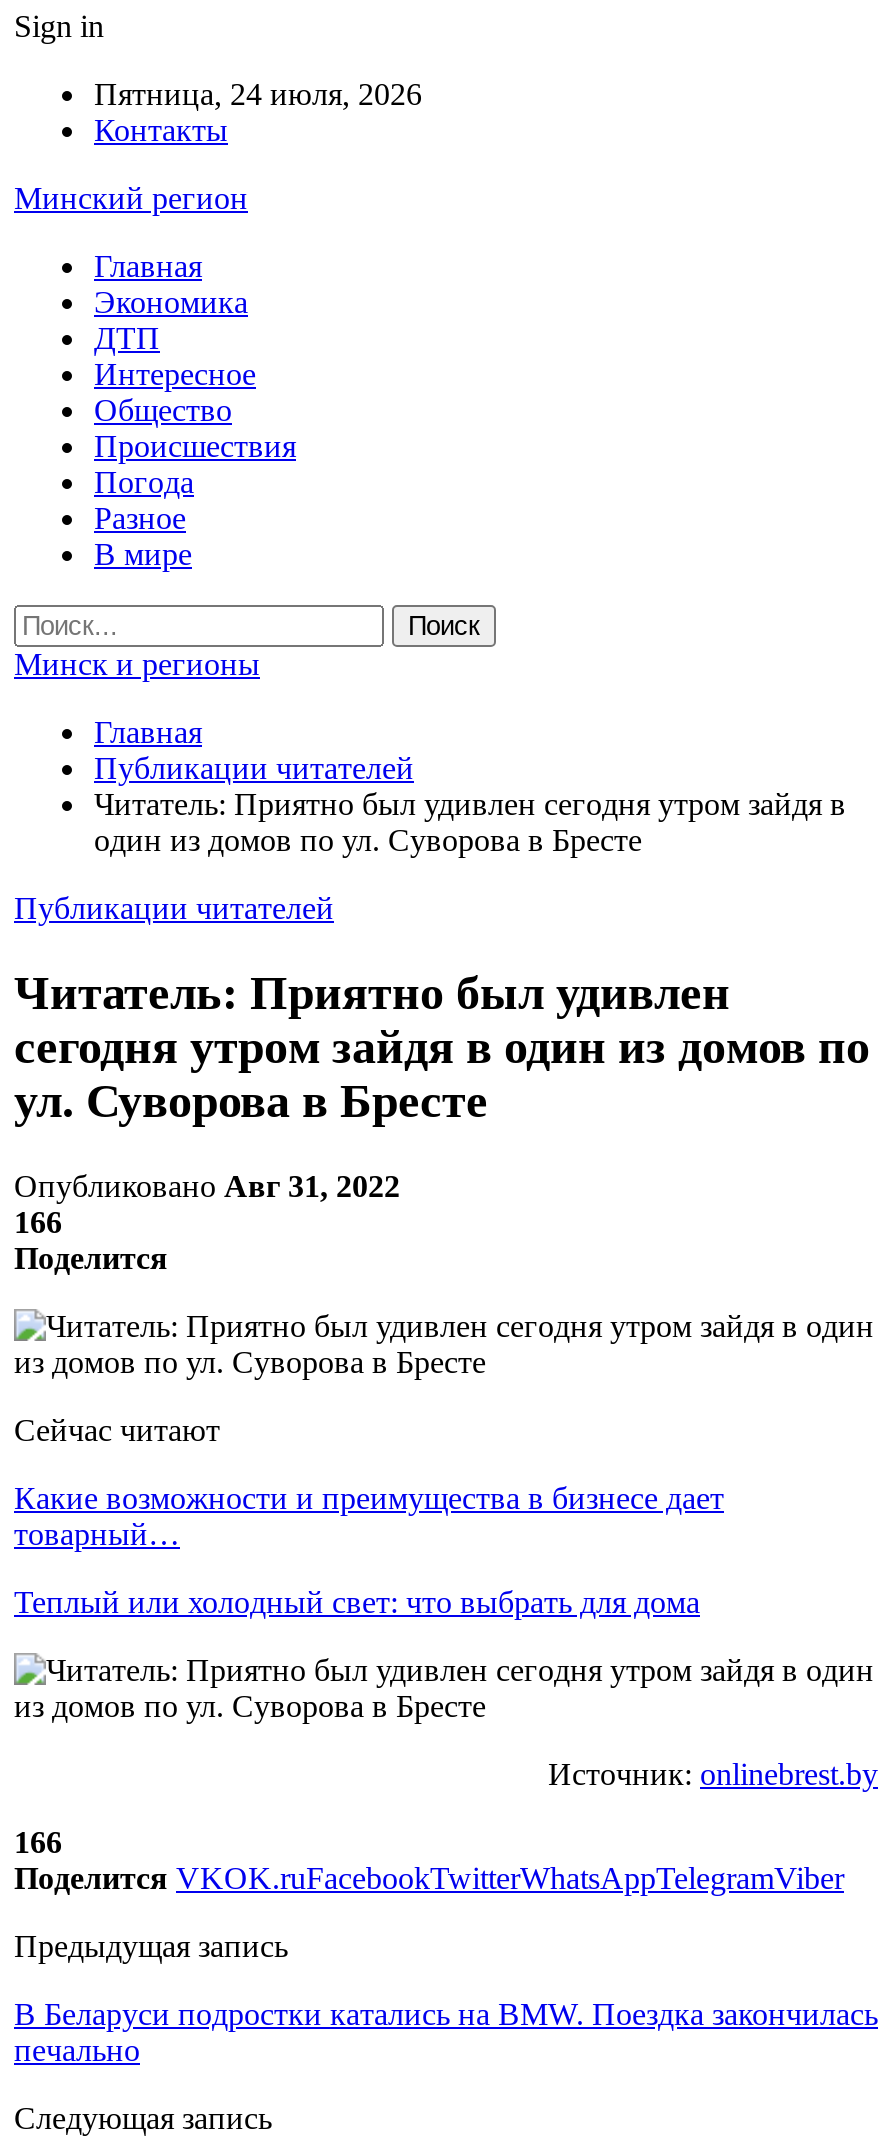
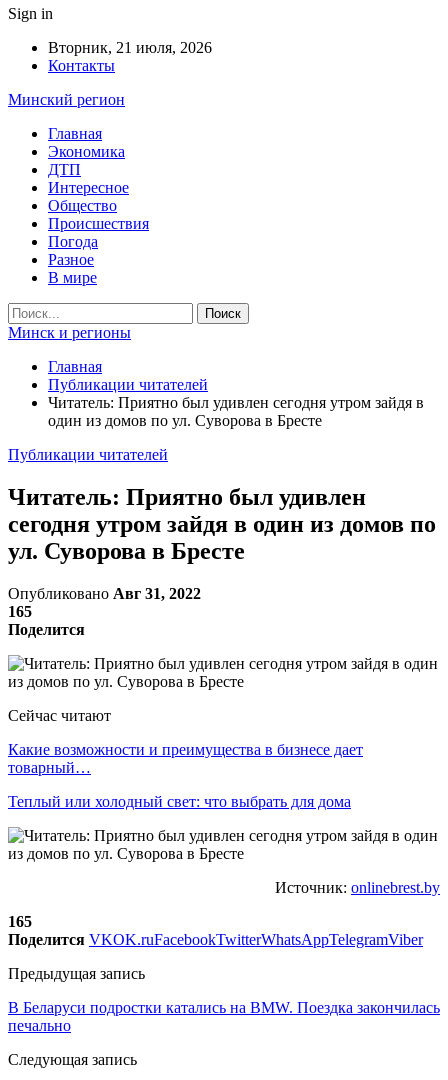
- Пятница, 24 июля, 2026
+ Вторник, 21 июля, 2026

- 166
+ 165

- 166
+ 165
